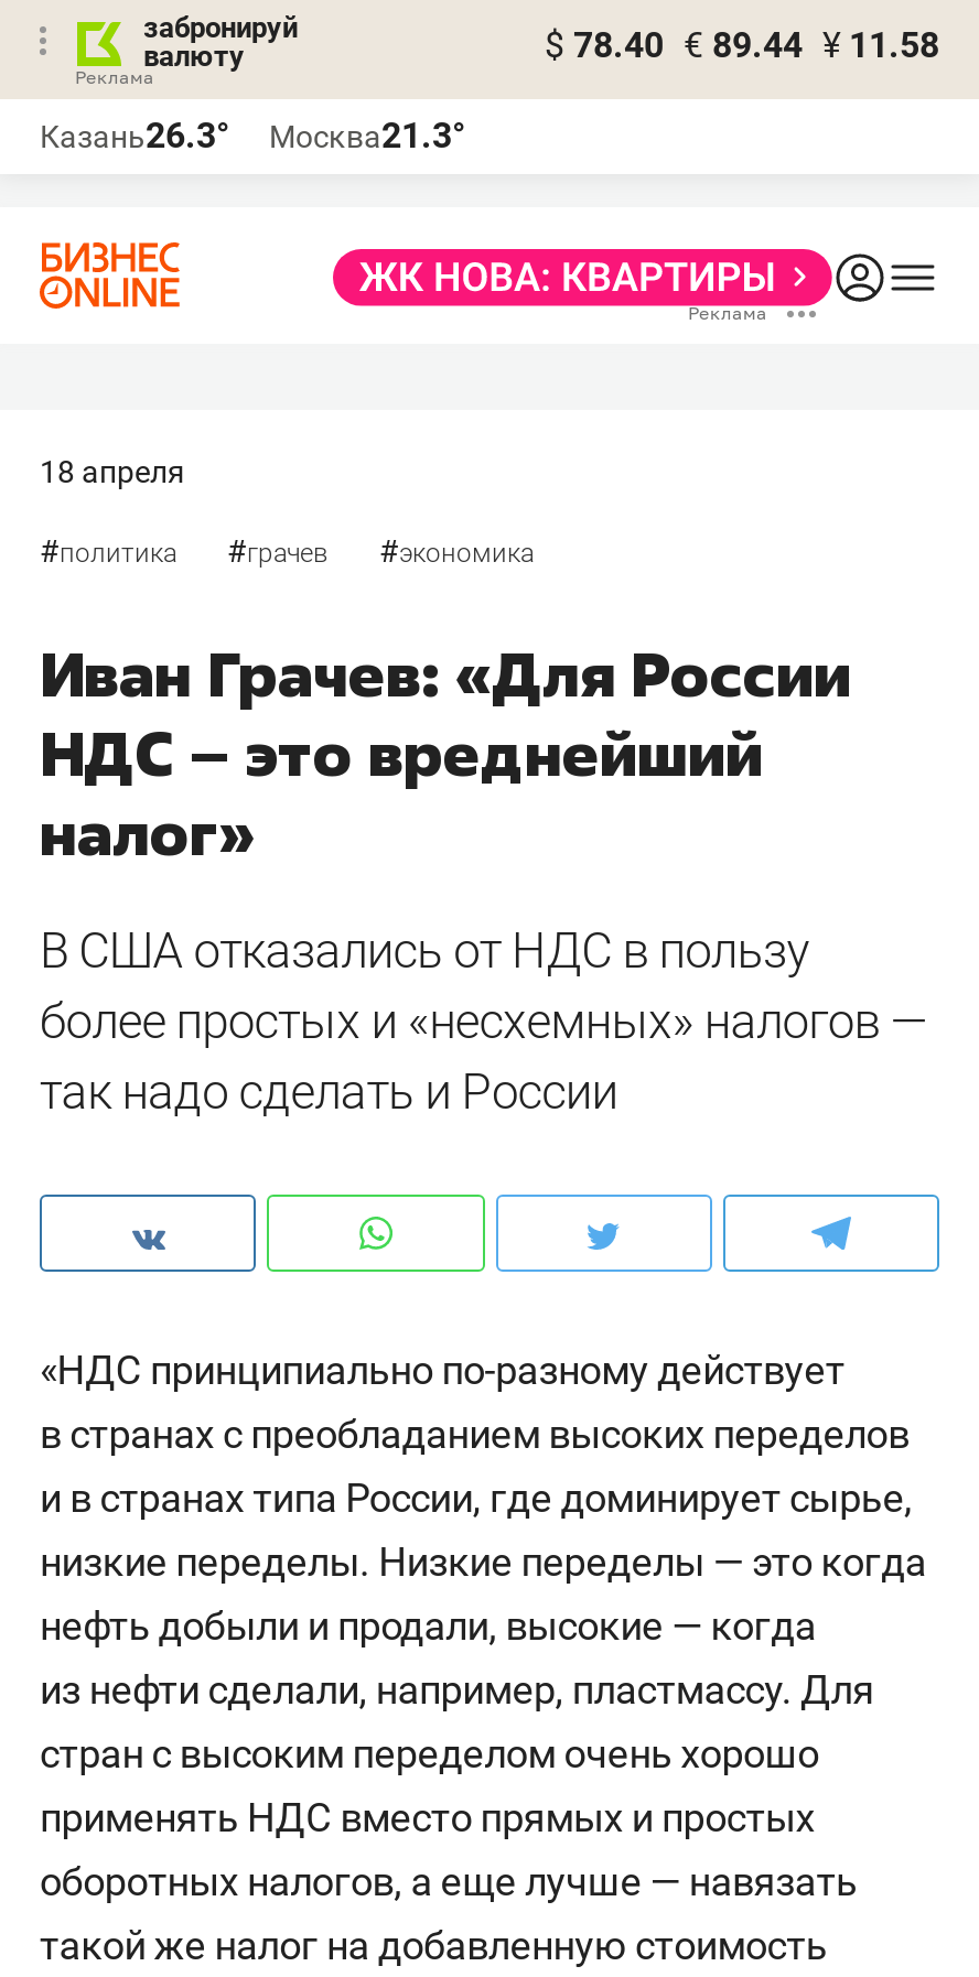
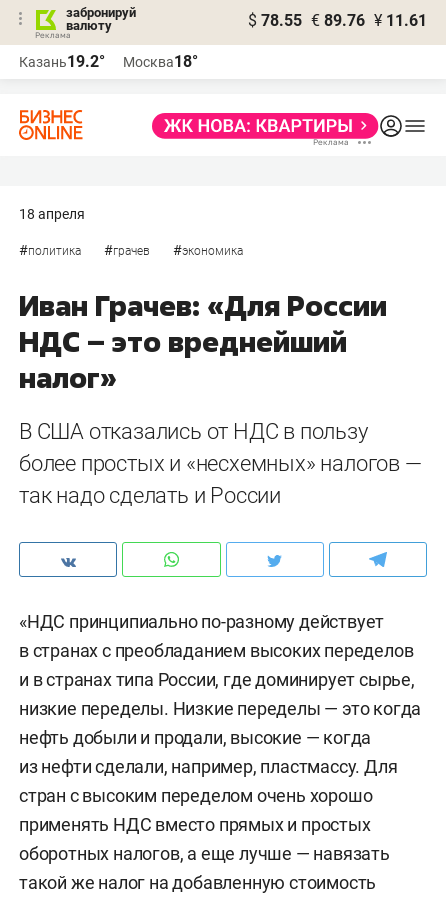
- $ 78.40 € 89.44 ¥ 11.58
+ $ 78.55 € 89.76 ¥ 11.61

- Казань26.3°
+ Казань19.2°

- Москва21.3°
+ Москва18°
